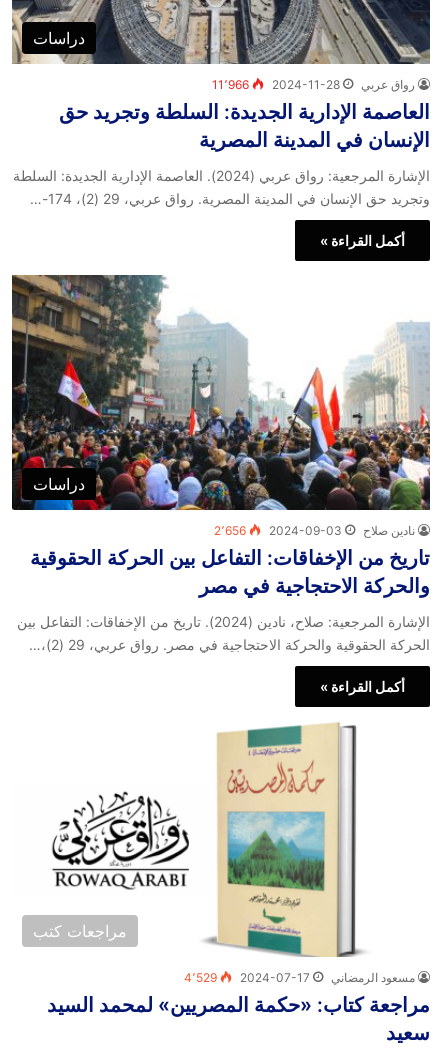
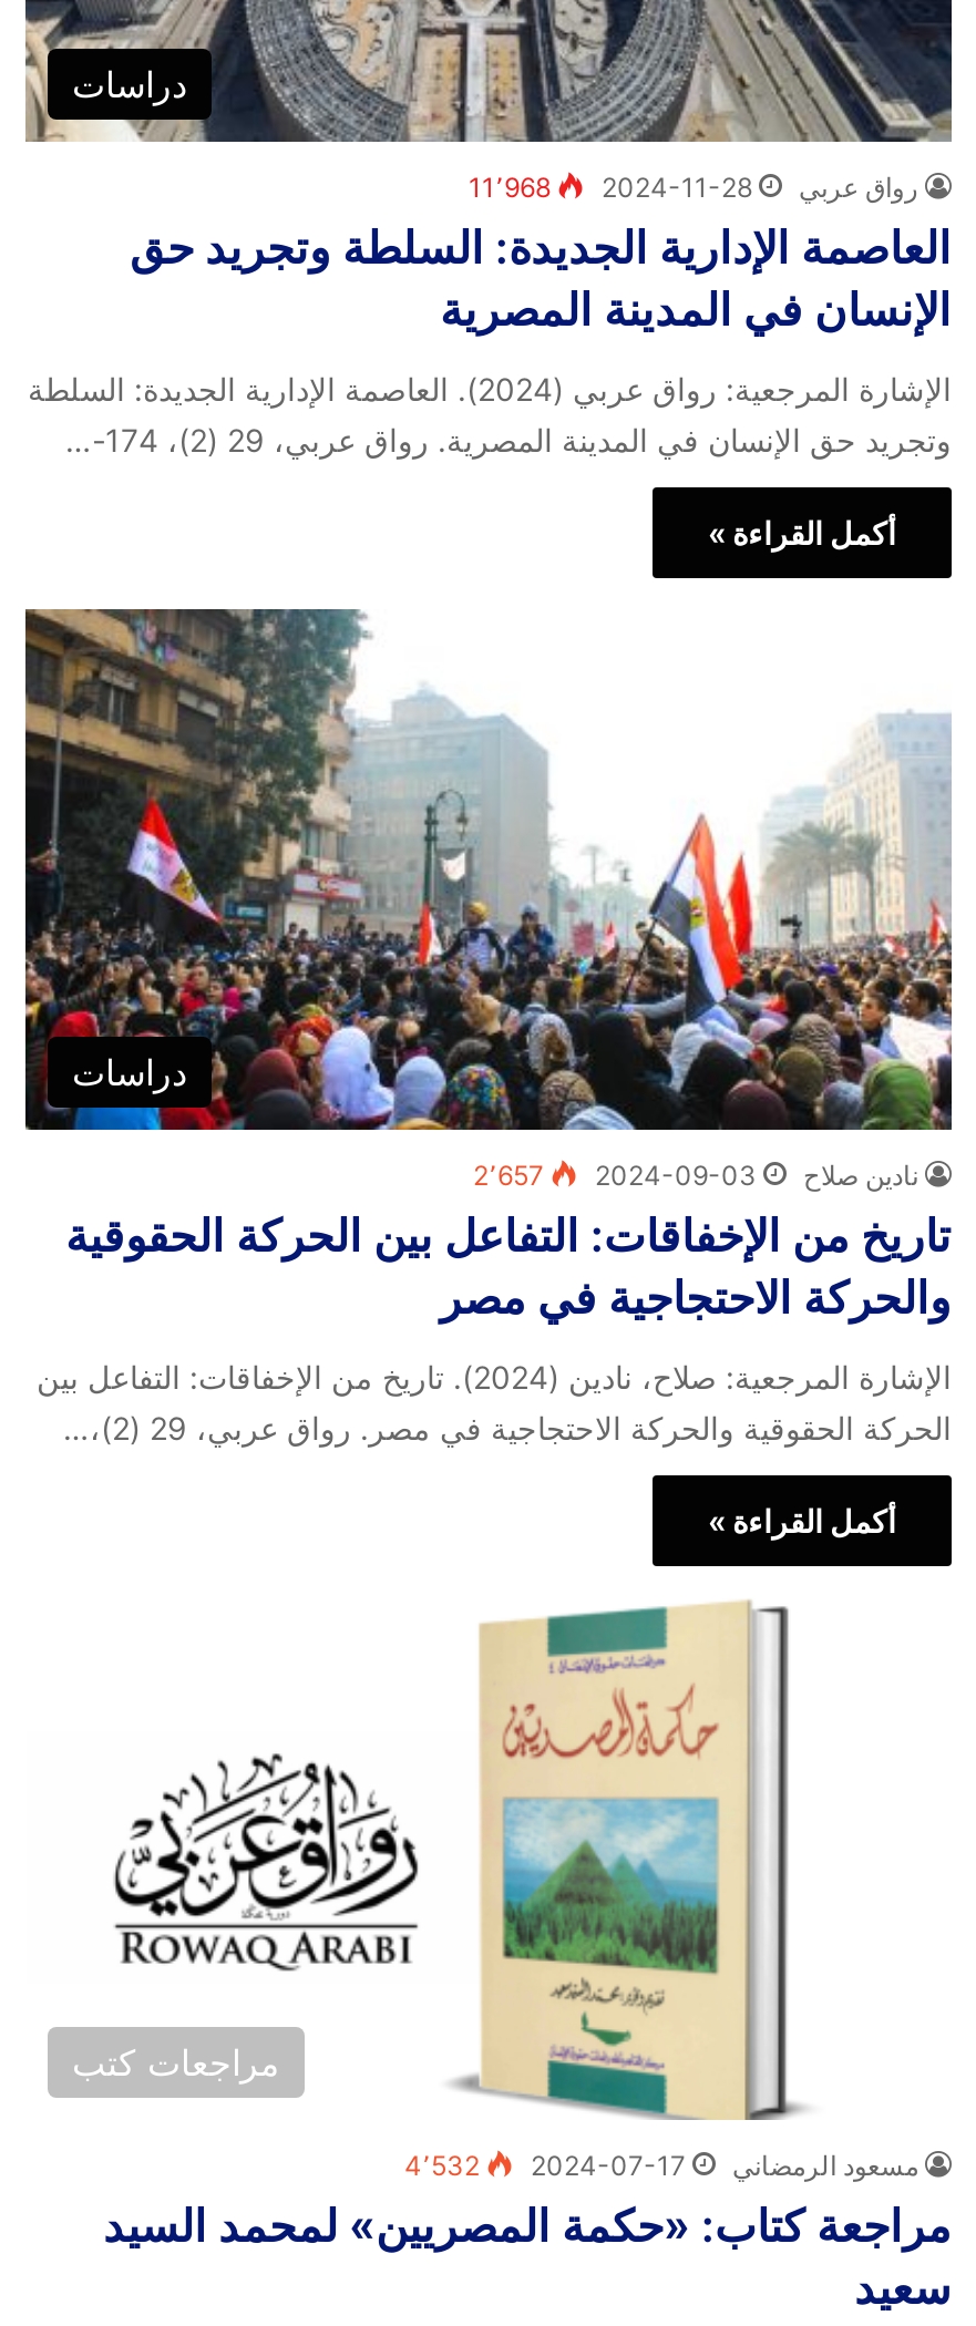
- رواق عربي 2024-11-28 11٬966
+ رواق عربي 2024-11-28 11٬968

- نادين صلاح 2024-09-03 2٬656
+ نادين صلاح 2024-09-03 2٬657

- مسعود الرمضاني 2024-07-17 4٬529
+ مسعود الرمضاني 2024-07-17 4٬532
